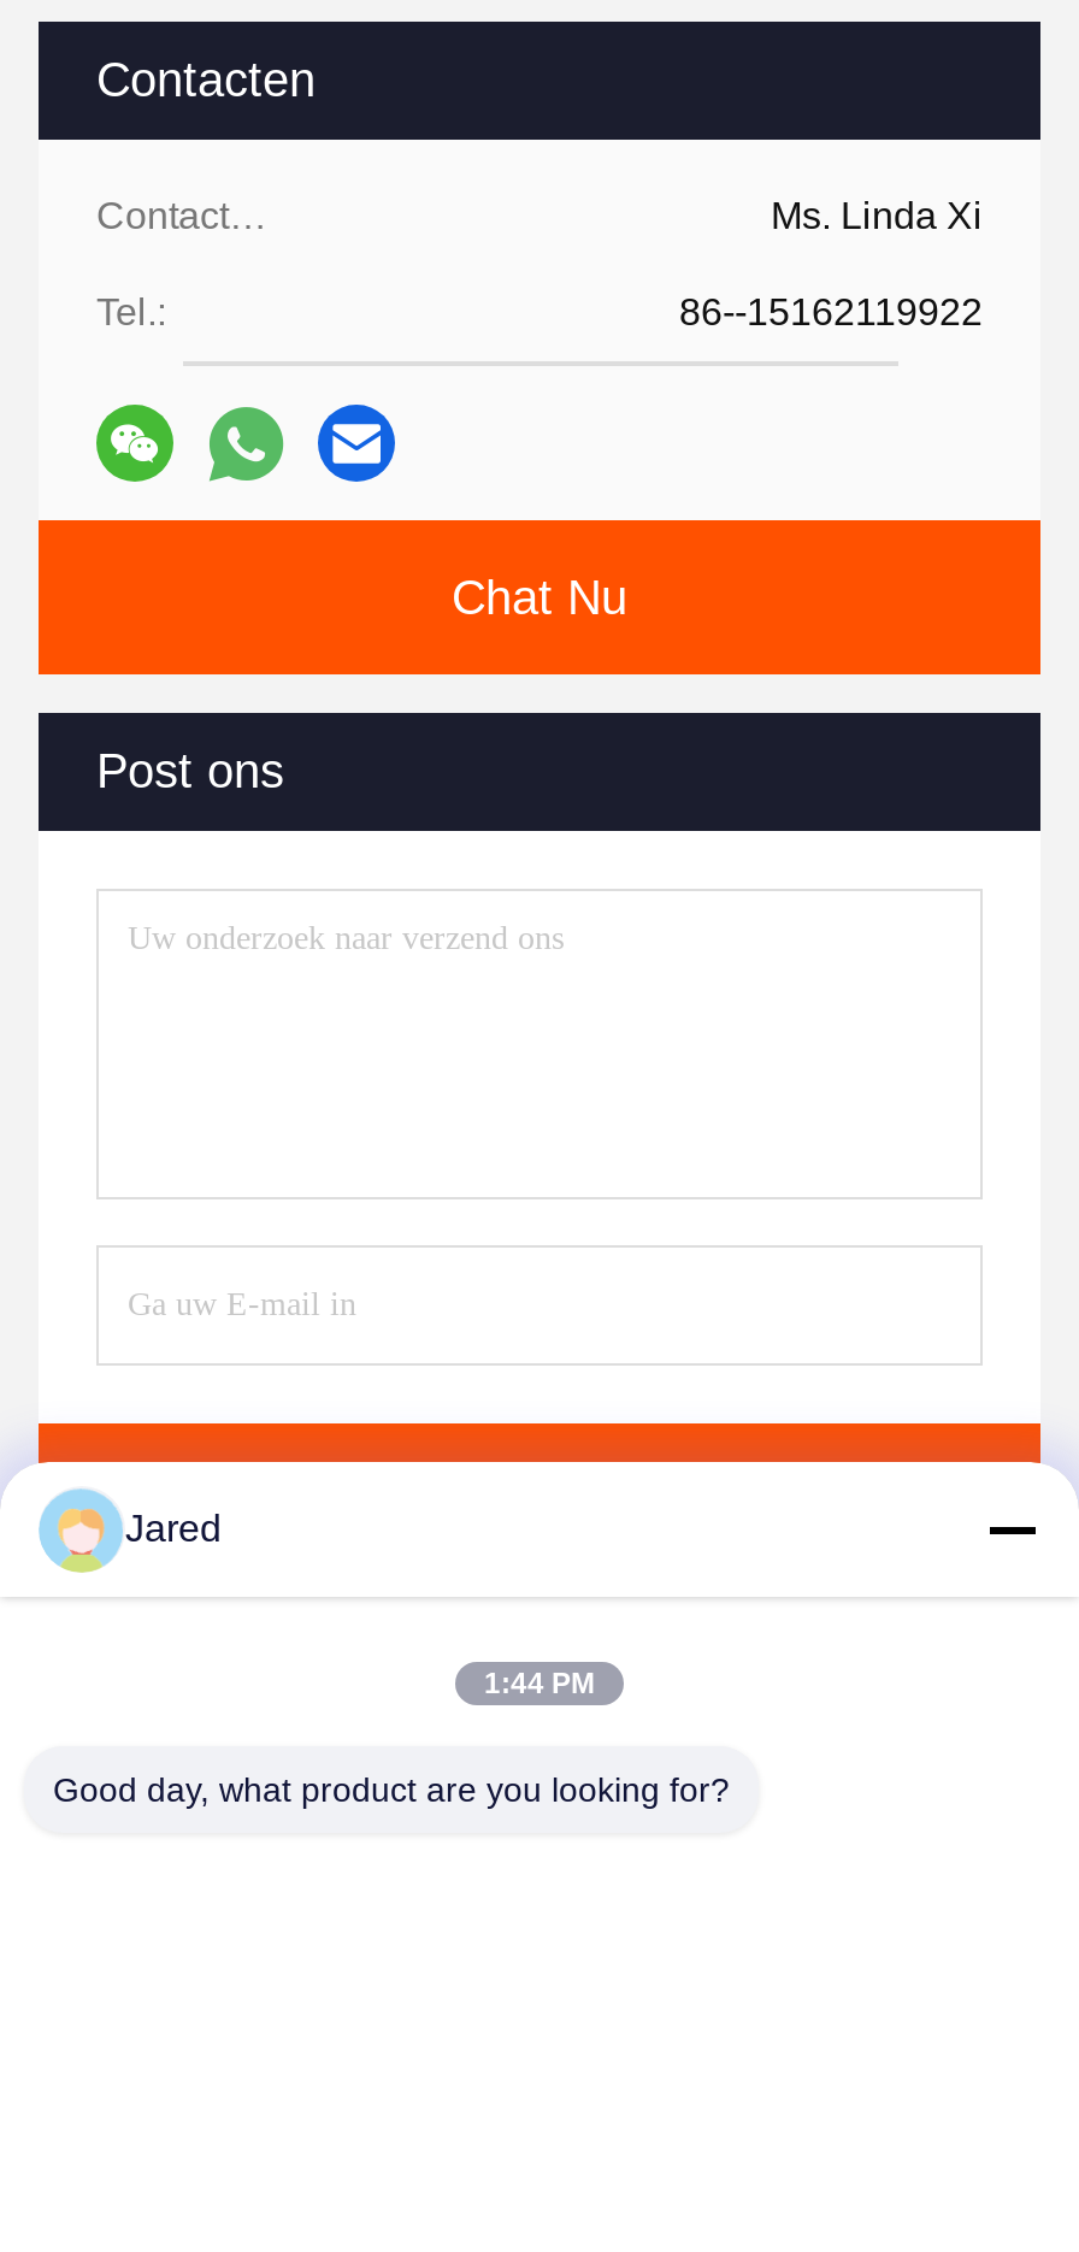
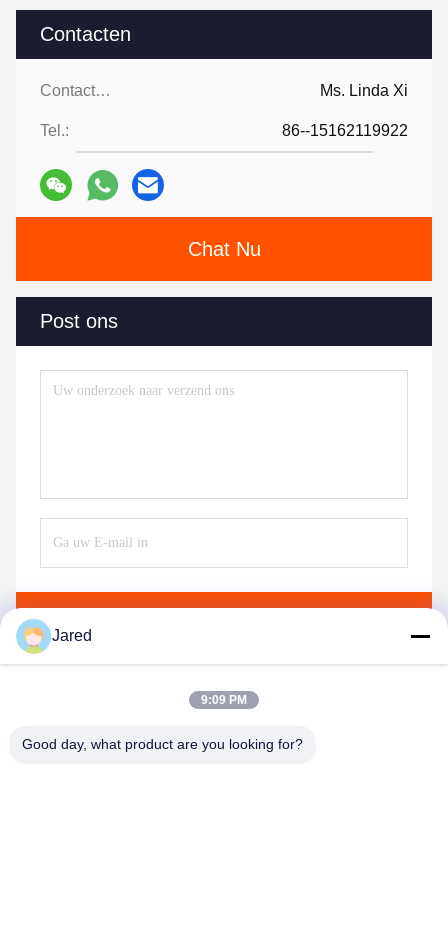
- 1:44 PM
+ 9:09 PM
